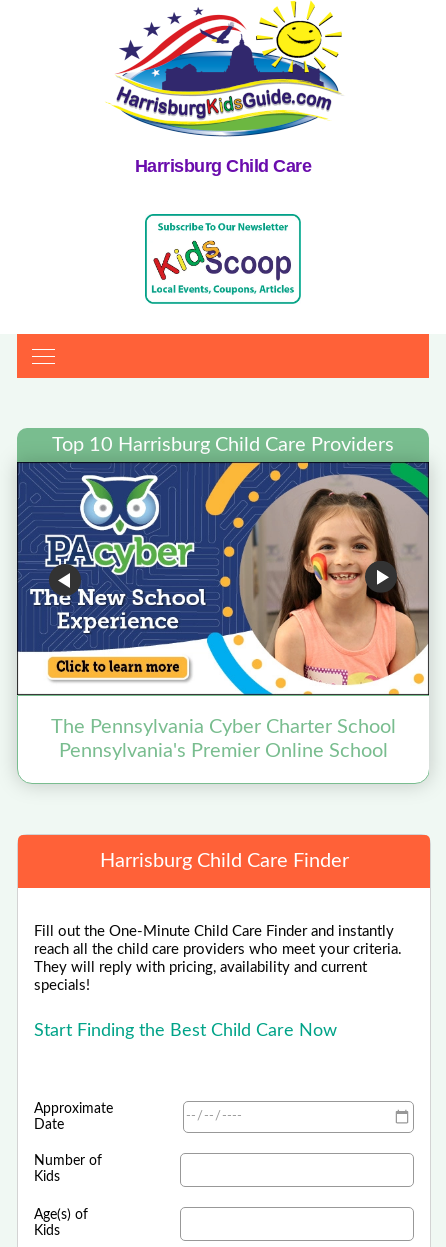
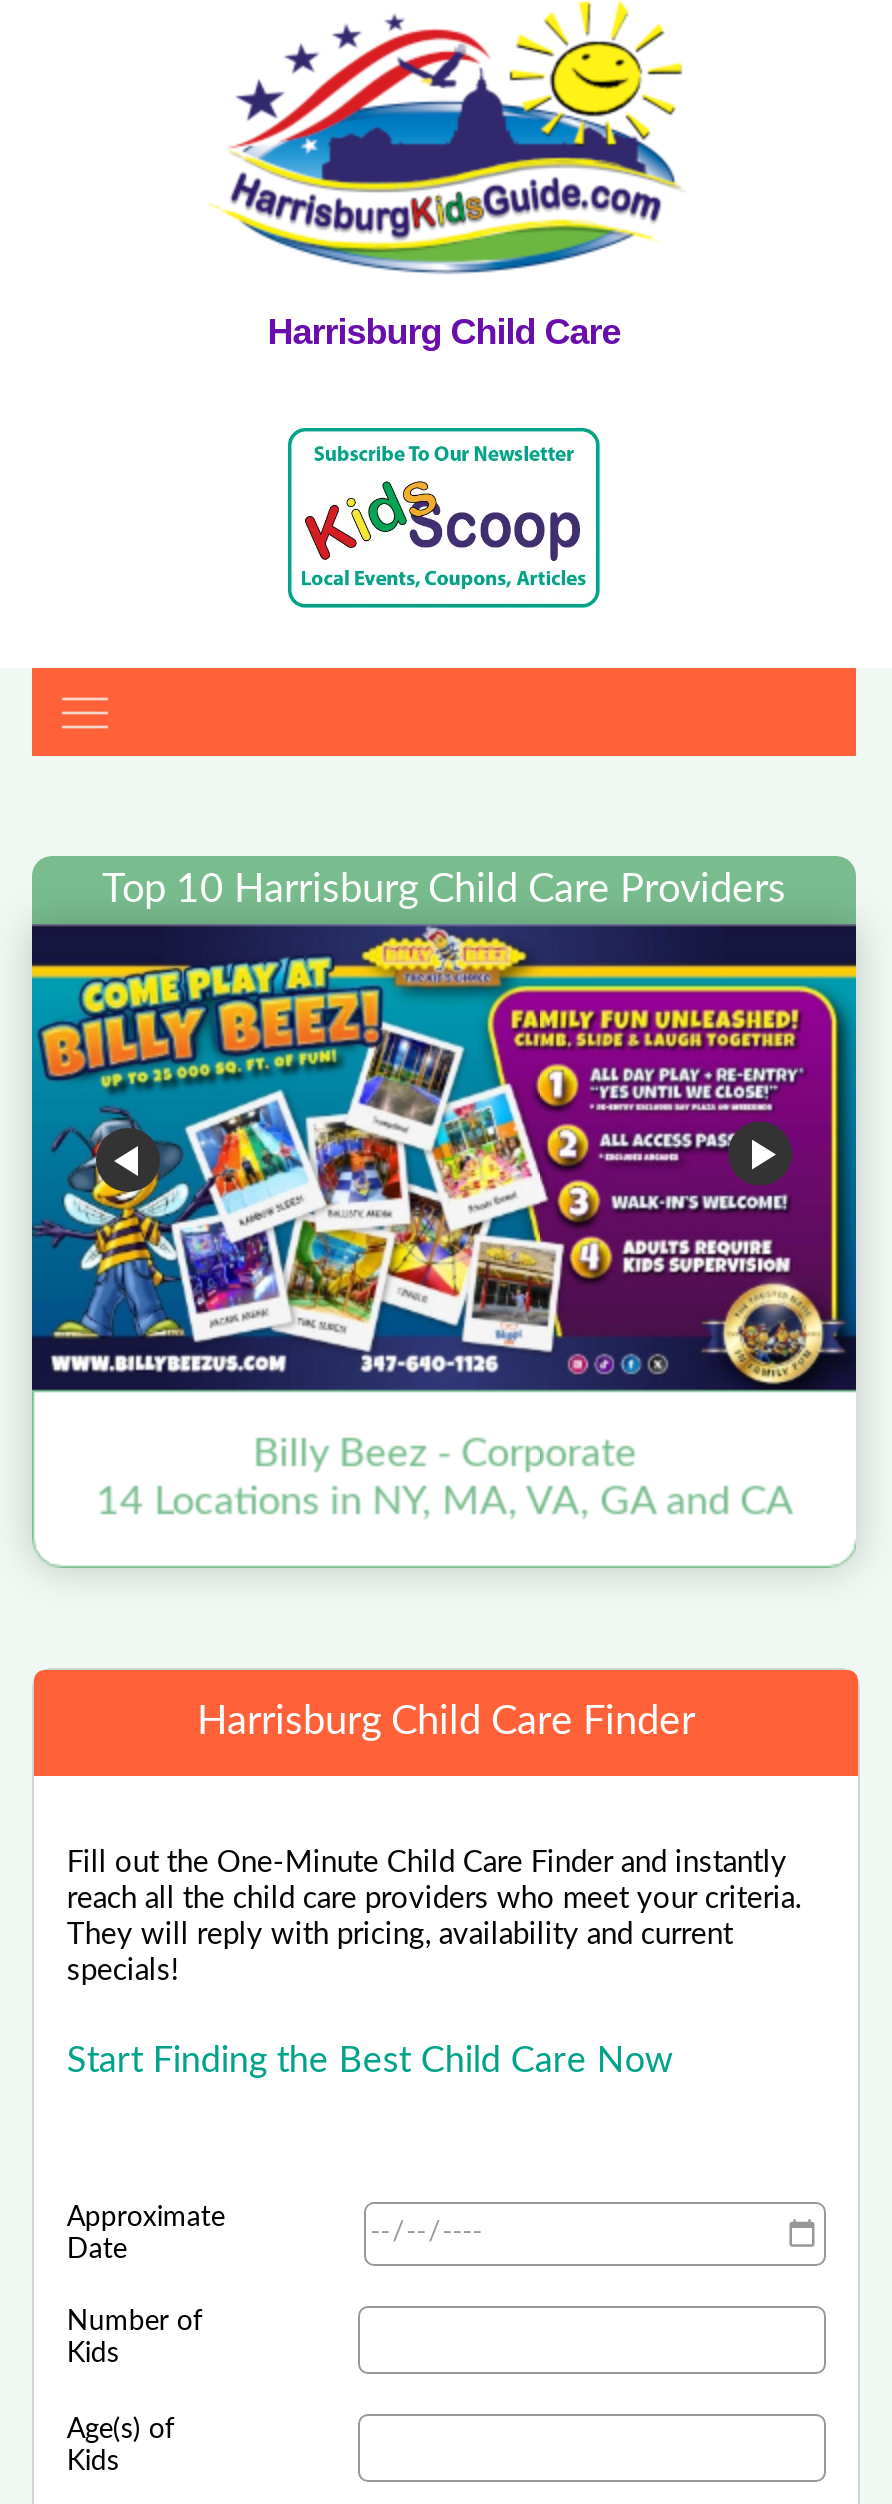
- [image]
- The Pennsylvania Cyber Charter School
- Pennsylvania's Premier Online School
+ [image]
+ Billy Beez - Corporate
+ 14 Locations in NY, MA, VA, GA and CA
